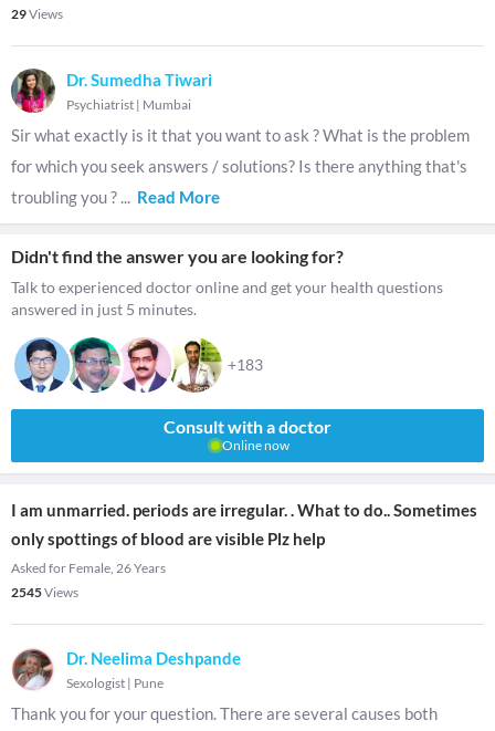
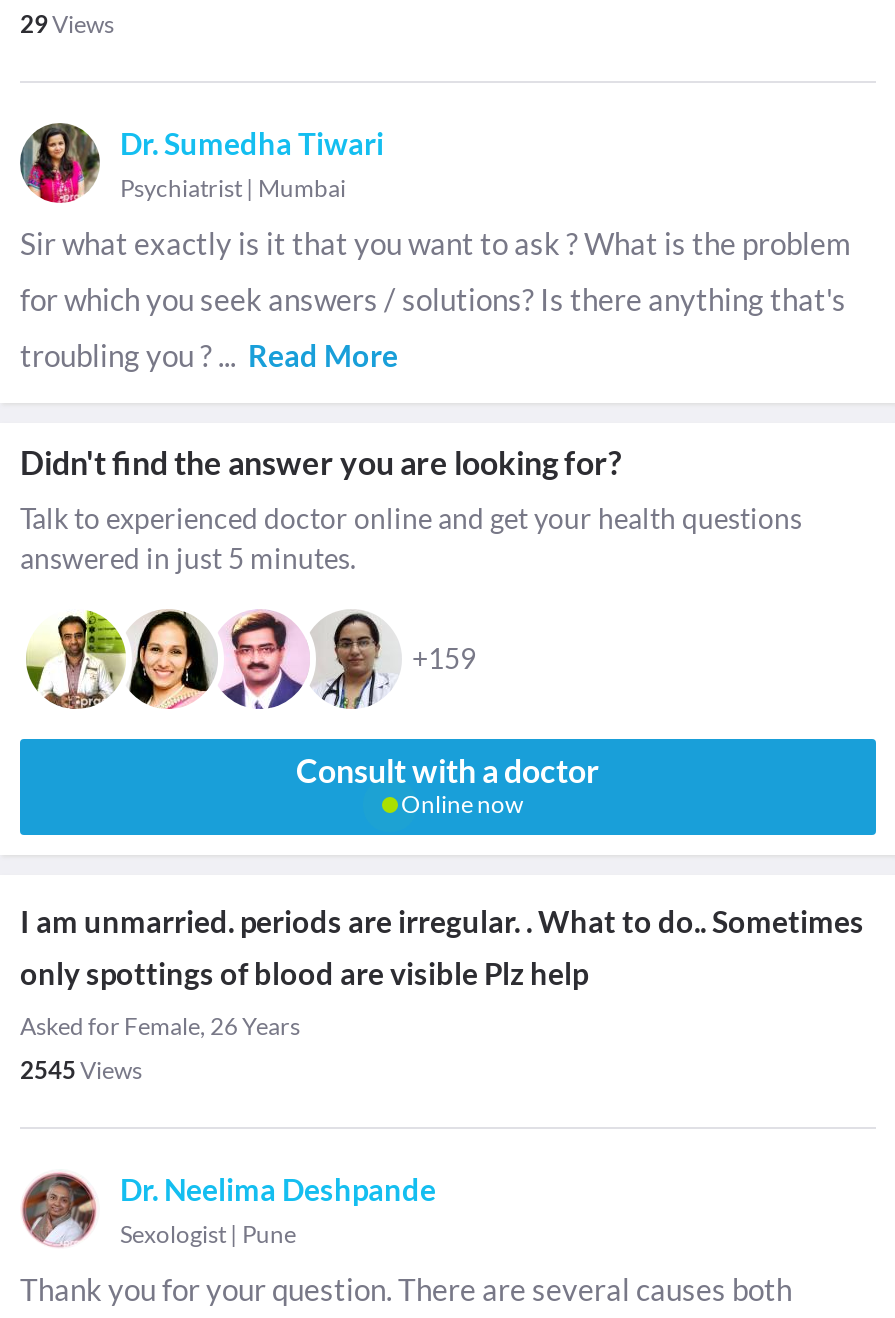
- [image]
+ [image]

- [image]
- +183
+ [image]
+ +159
